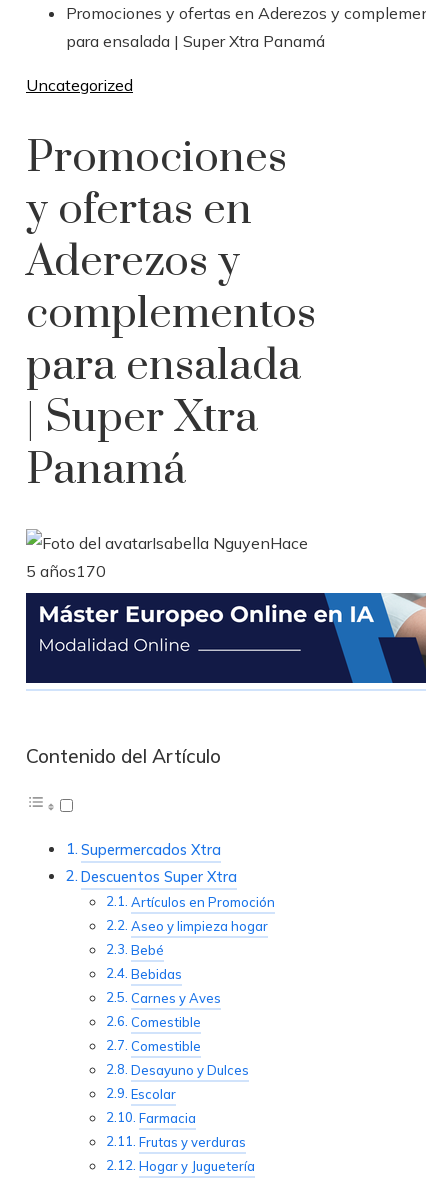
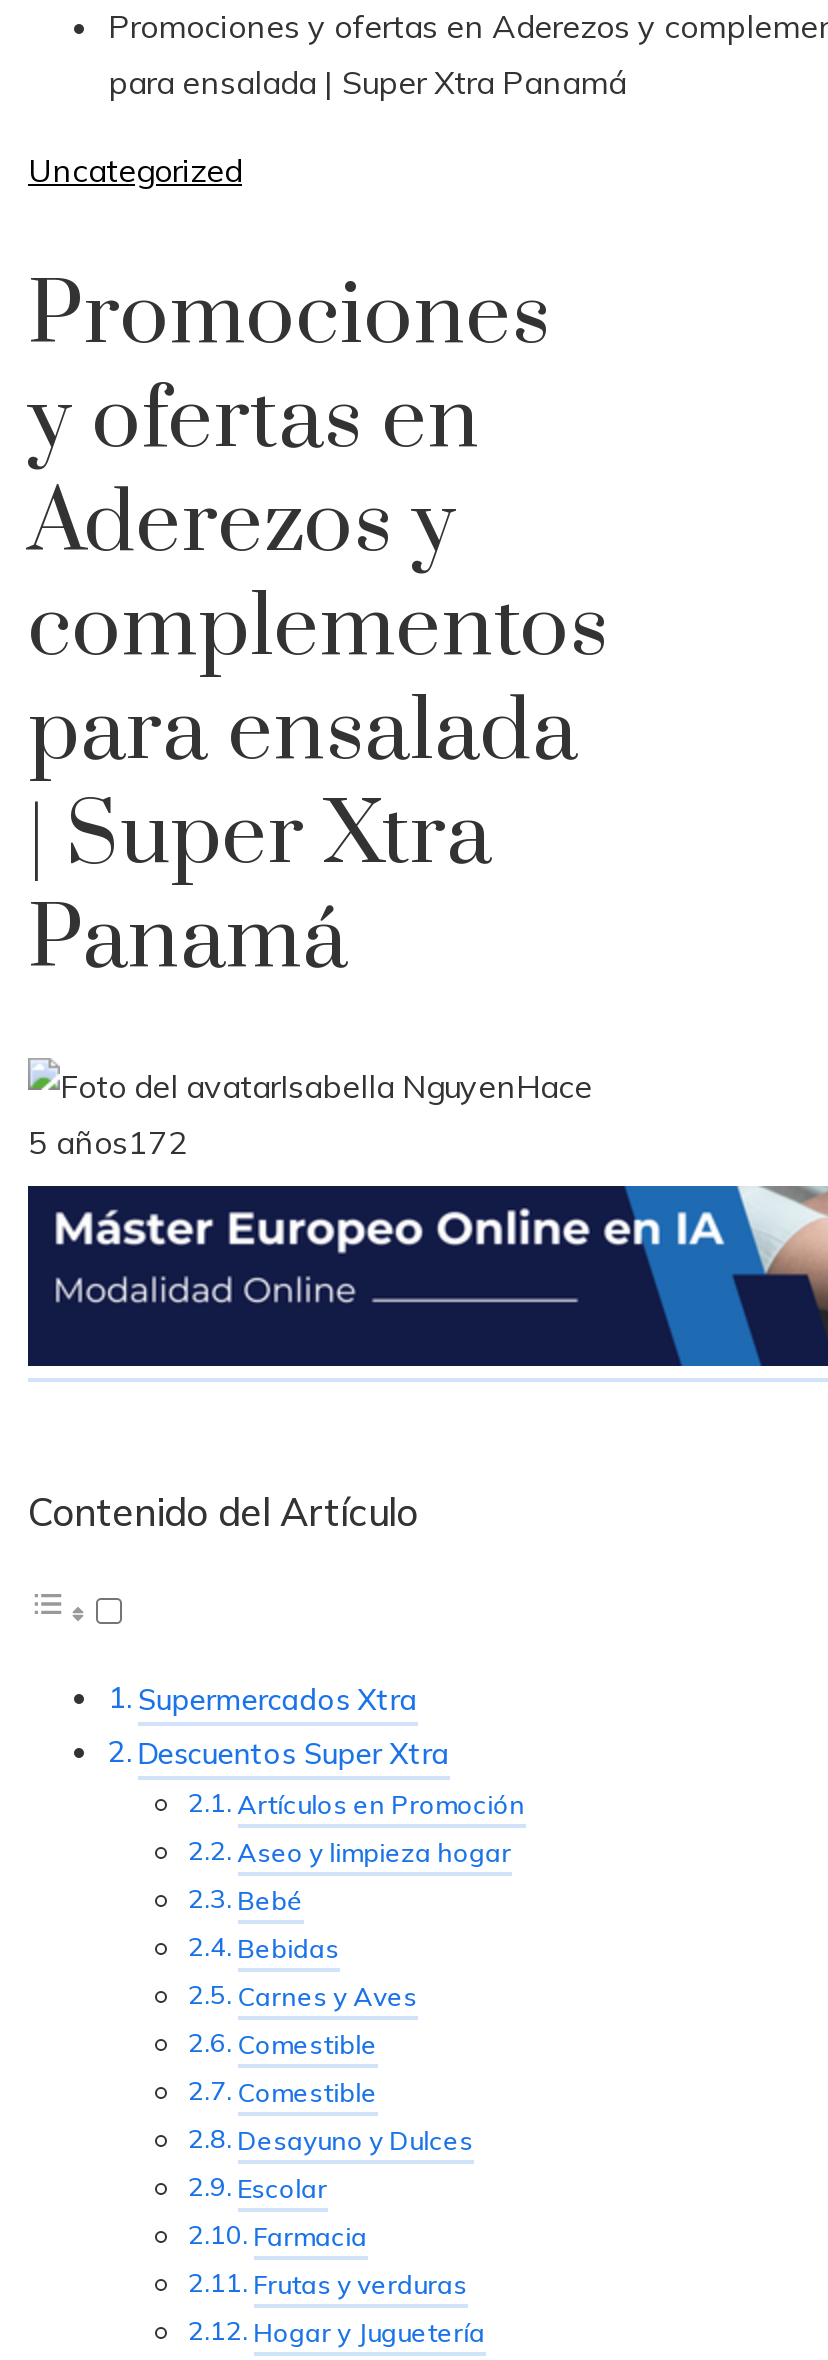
- 5 años170
+ 5 años172
